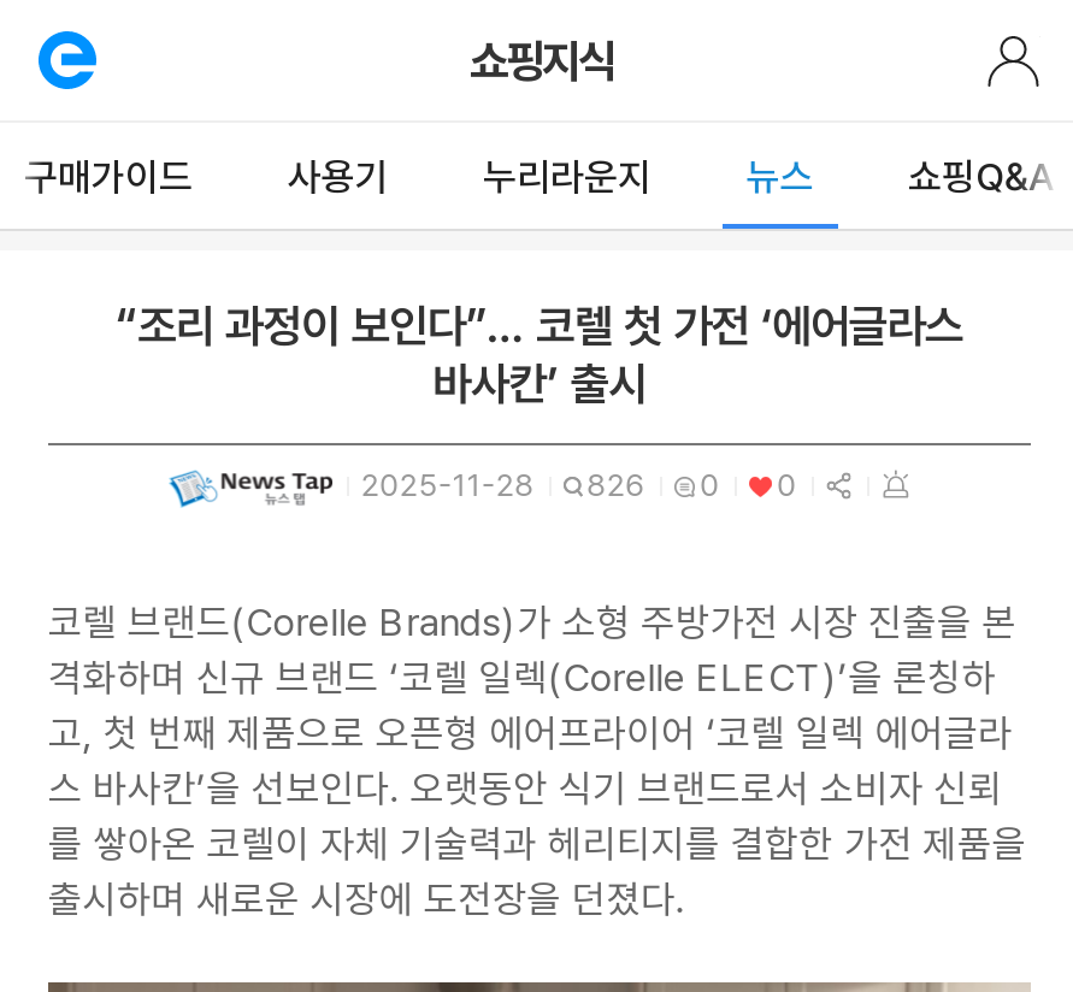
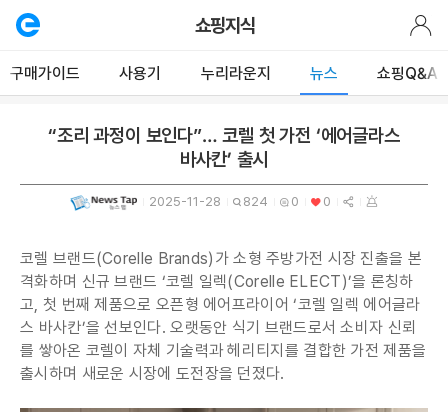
- 2025-11-28 826 0 0
+ 2025-11-28 824 0 0
